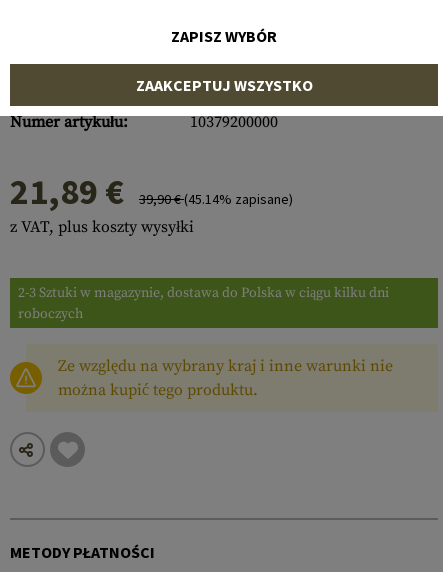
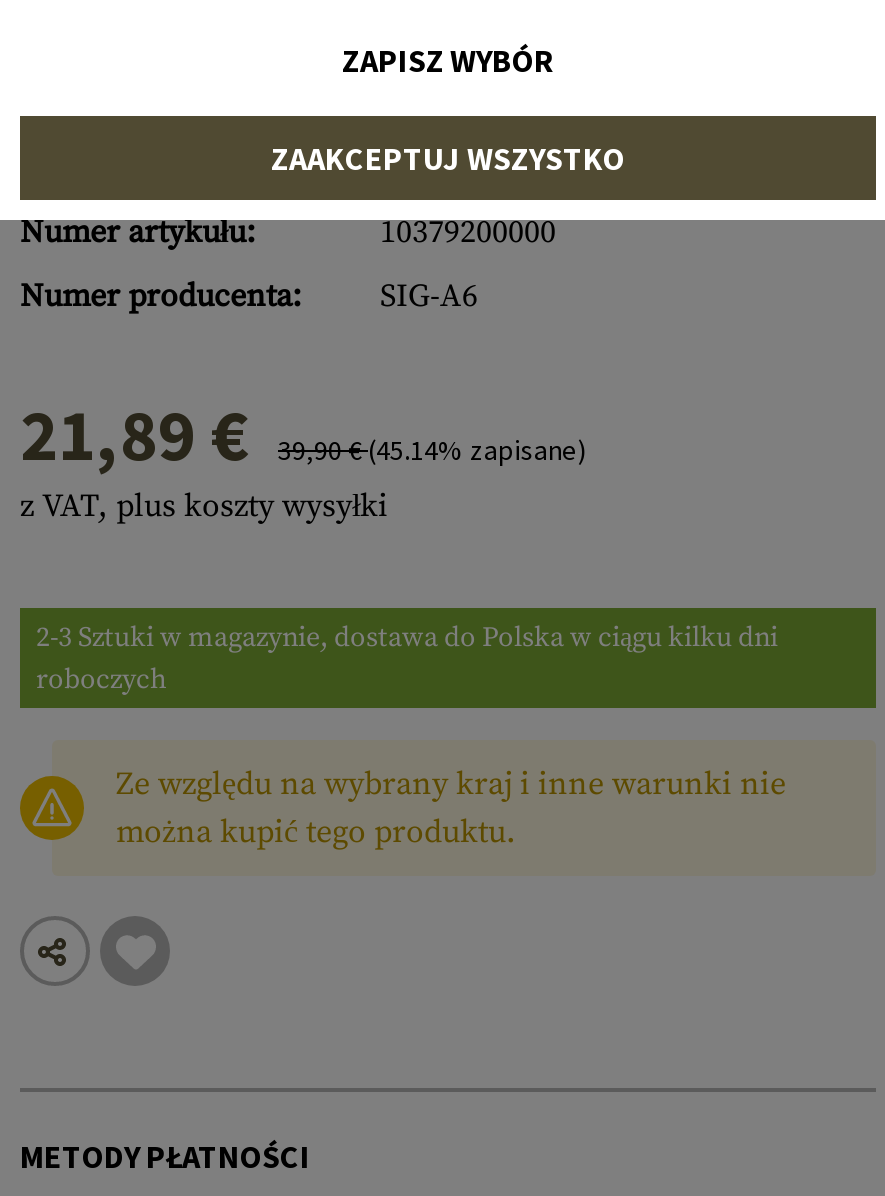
+ Numer producenta:
+ SIG-A6
